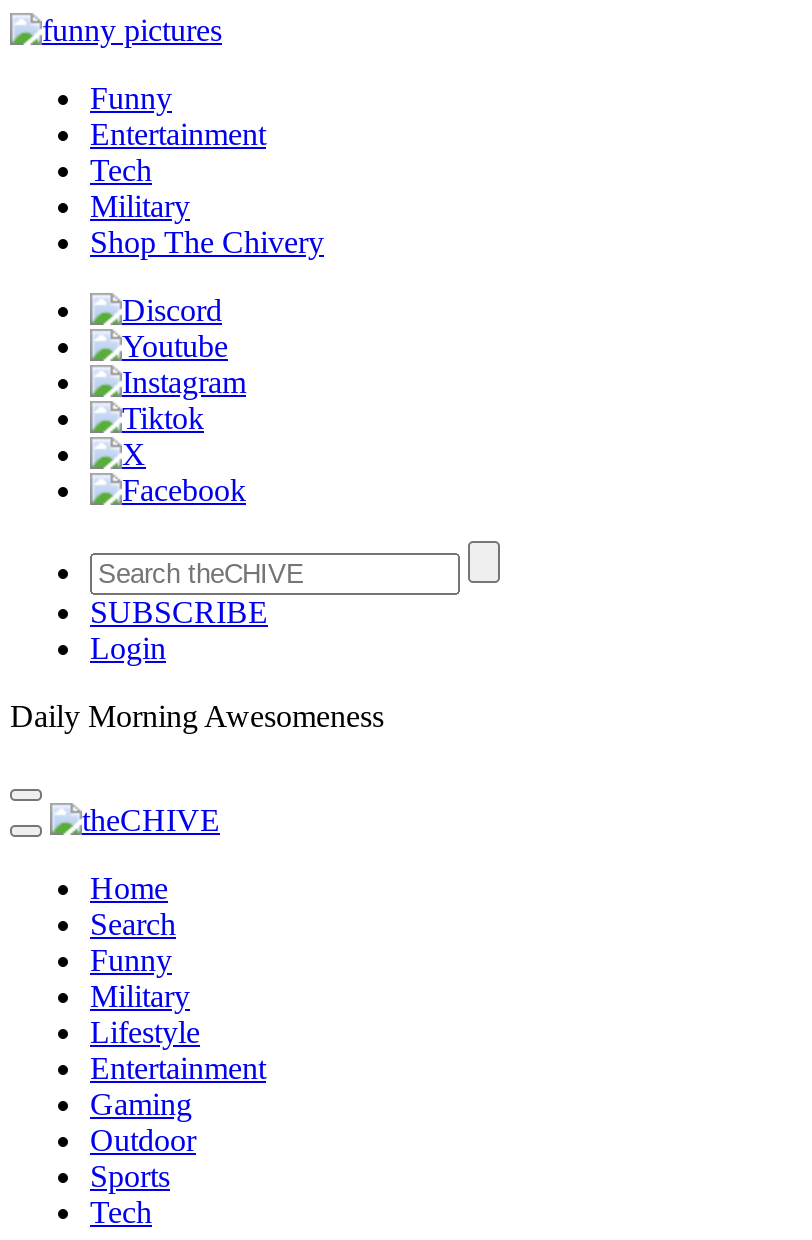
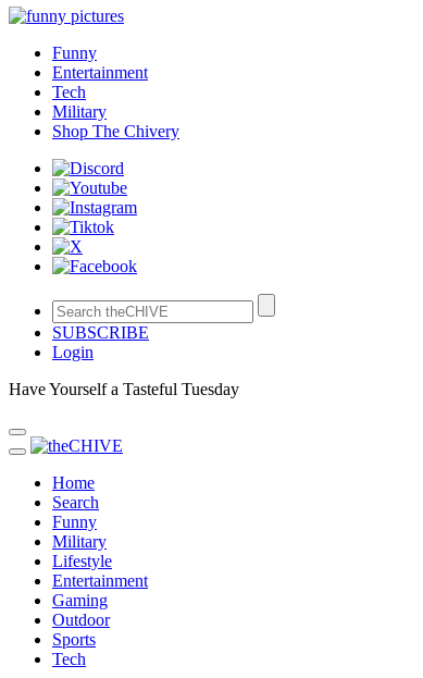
- Daily Morning Awesomeness
+ Have Yourself a Tasteful Tuesday
